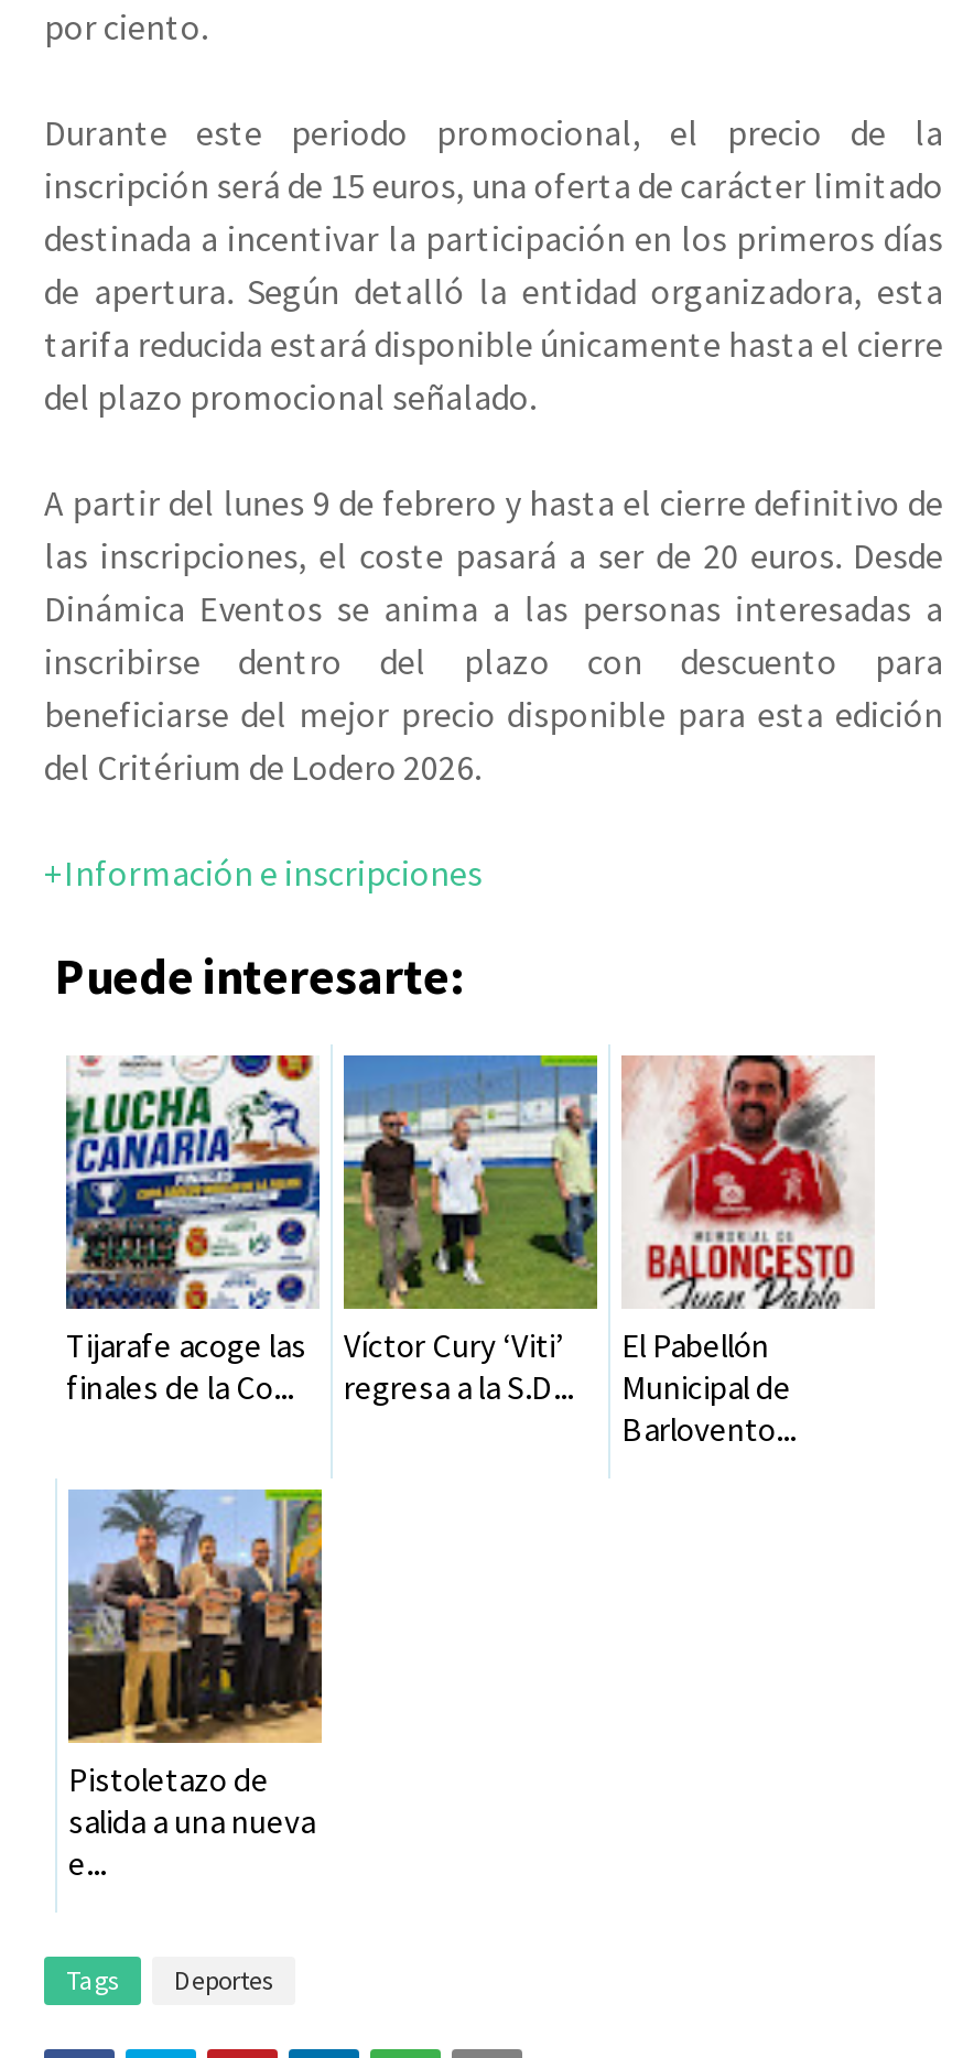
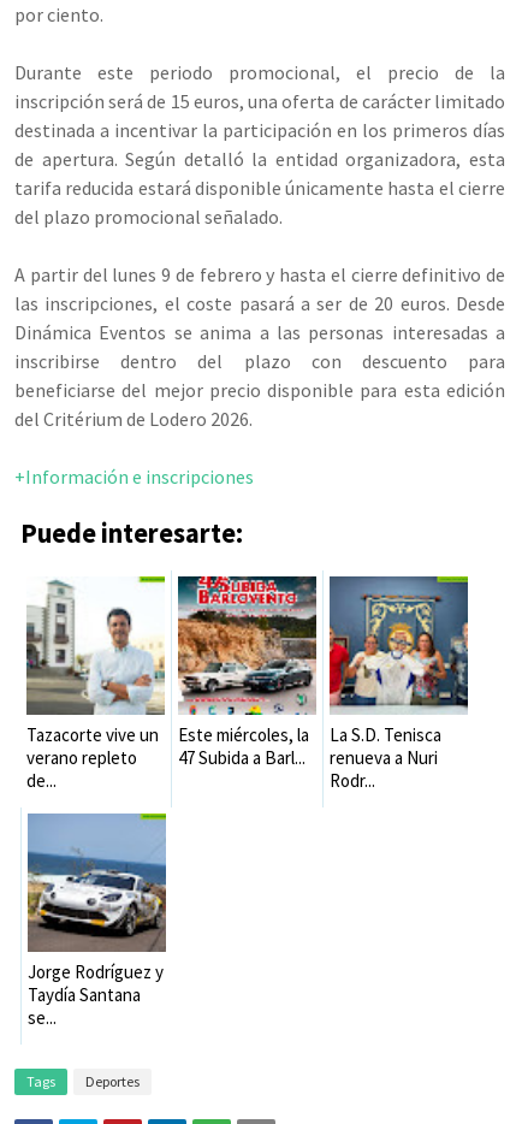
- [image]
- Tijarafe acoge las
- finales de la Co...
+ [image]
+ Tazacorte vive un
+ verano repleto
+ de...

- [image]
- Víctor Cury ‘Viti’
- regresa a la S.D...
+ [image]
+ Este miércoles, la
+ 47 Subida a Barl...

- [image]
- El Pabellón
- Municipal de
- Barlovento...
+ [image]
+ La S.D. Tenisca
+ renueva a Nuri
+ Rodr...

- [image]
- Pistoletazo de
- salida a una nueva
- e...
+ [image]
+ Jorge Rodríguez y
+ Taydía Santana
+ se...
